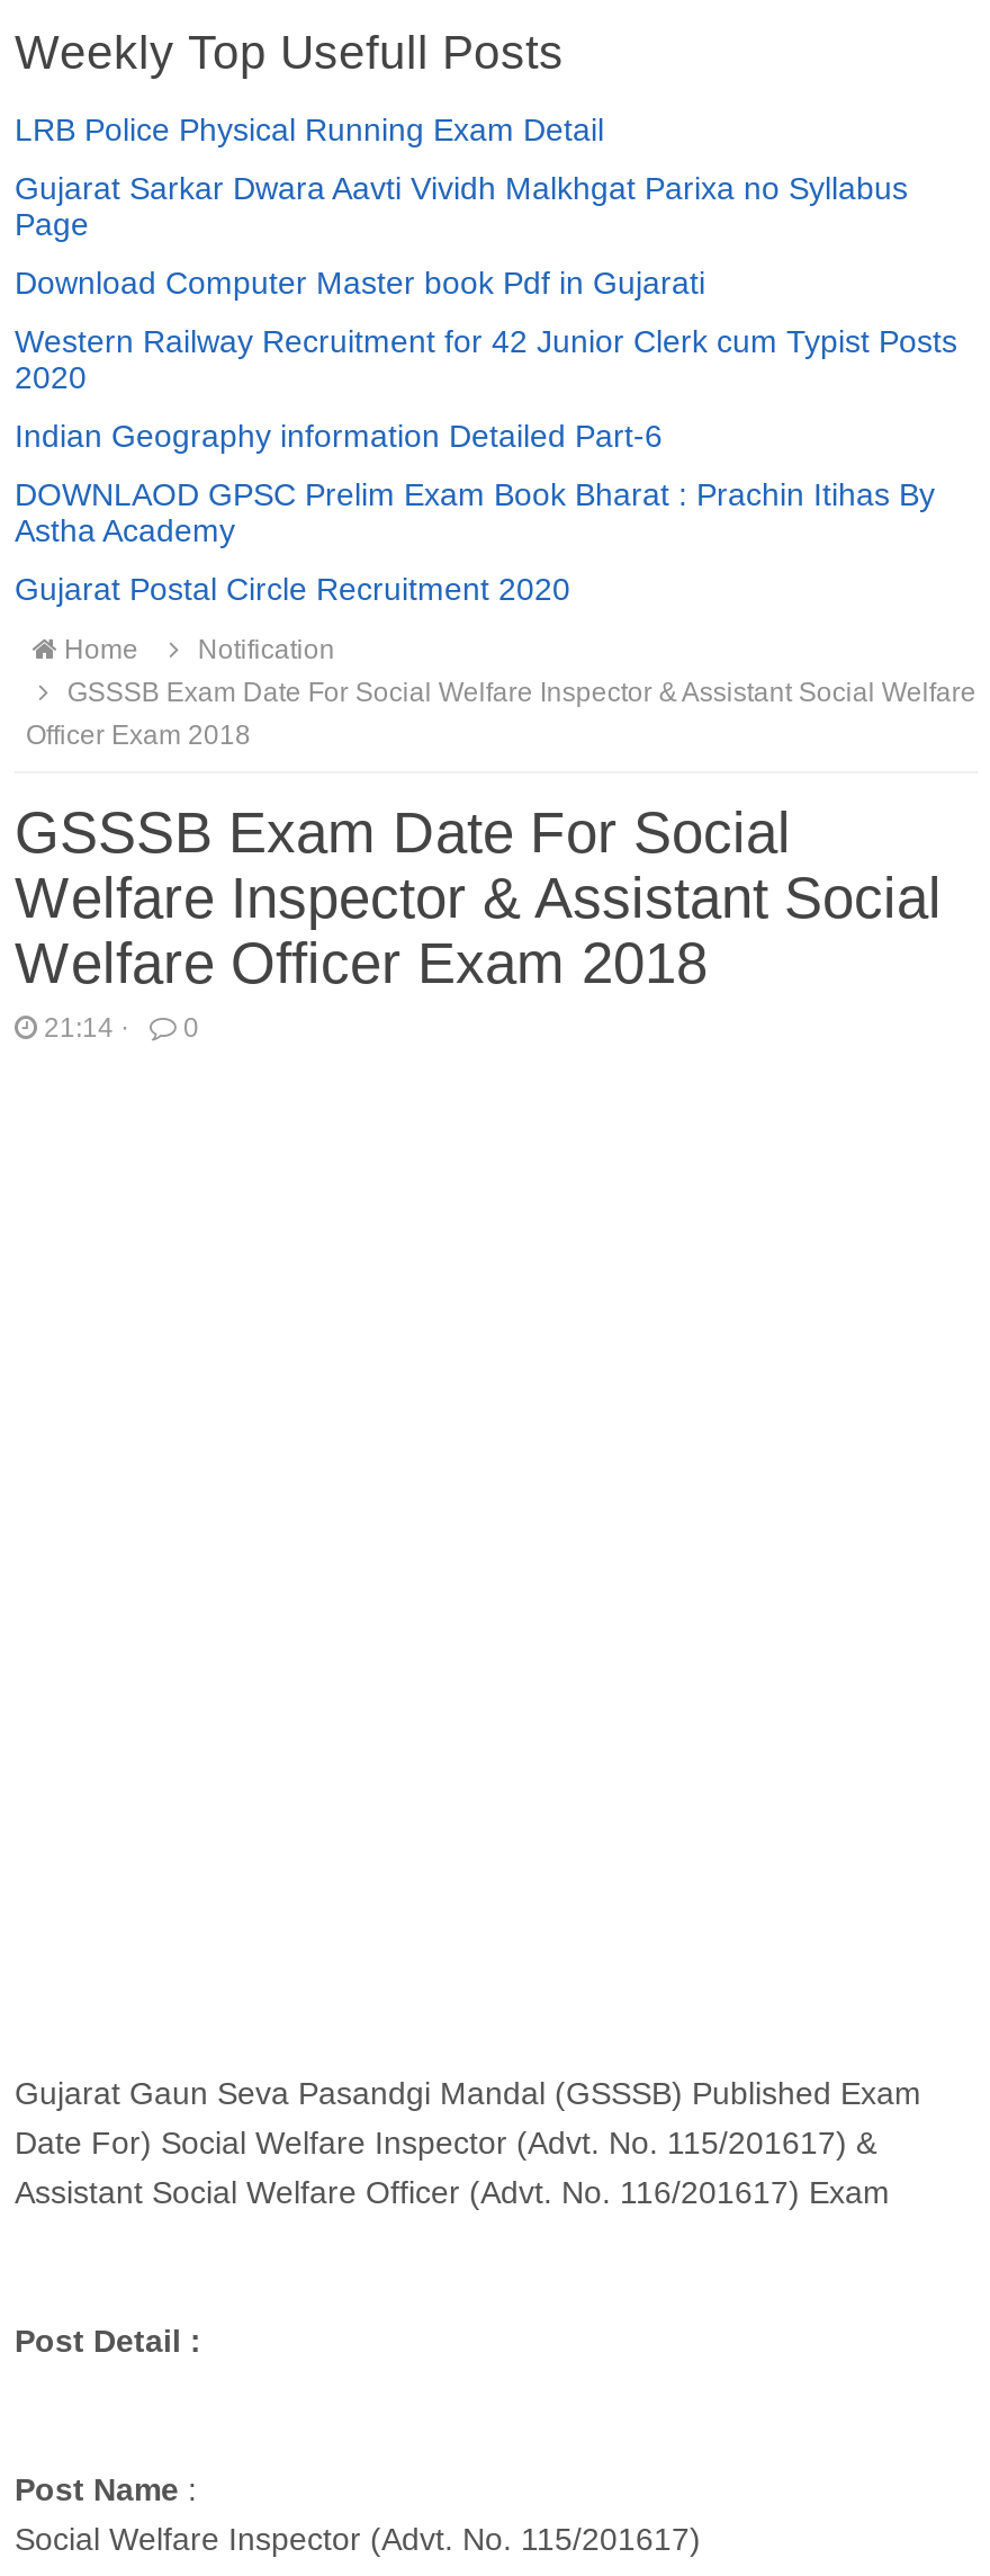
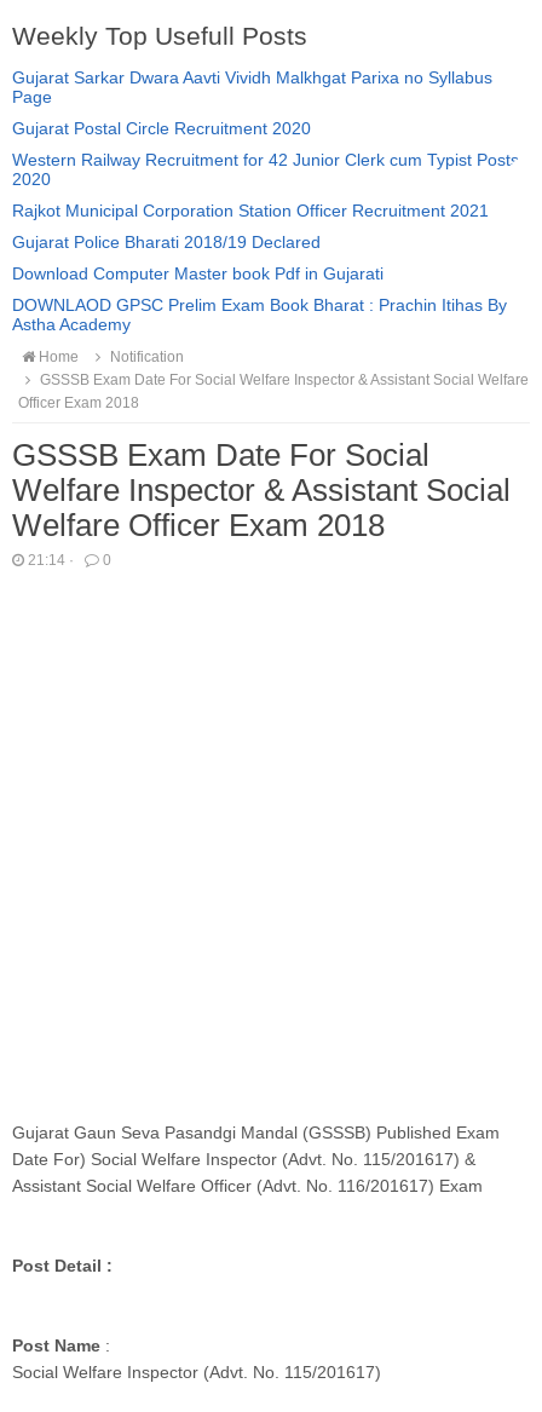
- LRB Police Physical Running Exam Detail

moved up: Gujarat Sarkar Dwara Aavti Vividh Malkhgat Parixa no Syllabus | Page

moved down: Download Computer Master book Pdf in Gujarati

moved up: Western Railway Recruitment for 42 Junior Clerk cum Typist Posts | 2020

- Indian Geography information Detailed Part-6
+ Rajkot Municipal Corporation Station Officer Recruitment 2021
+ Gujarat Police Bharati 2018/19 Declared

moved down: DOWNLAOD GPSC Prelim Exam Book Bharat : Prachin Itihas By | Astha Academy

moved up: Gujarat Postal Circle Recruitment 2020
